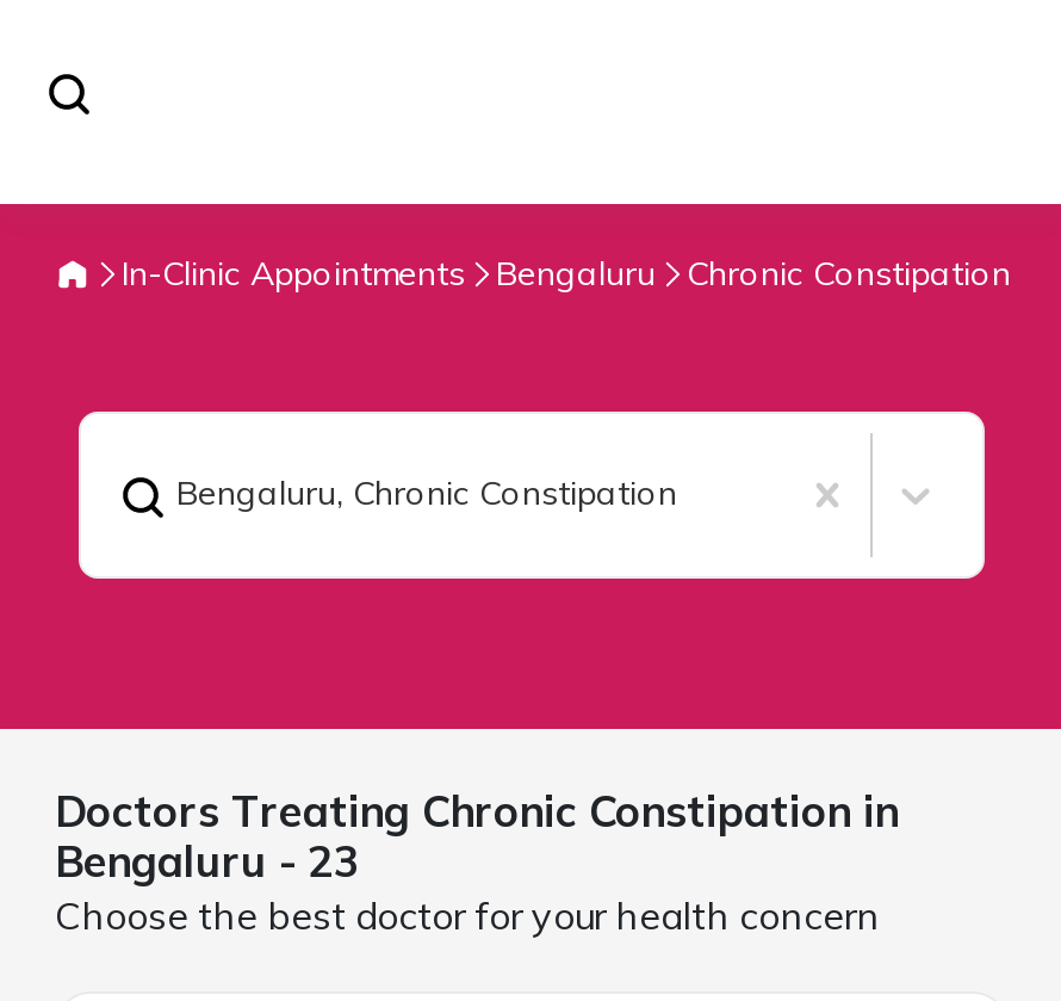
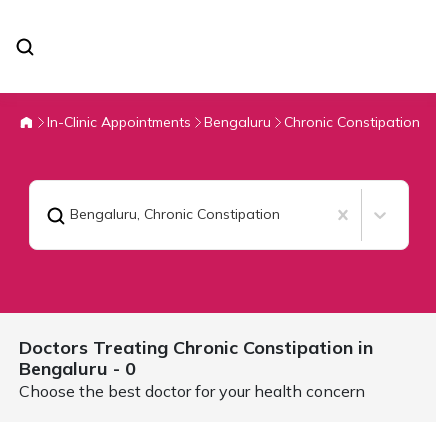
- Bengaluru - 23
+ Bengaluru - 0
